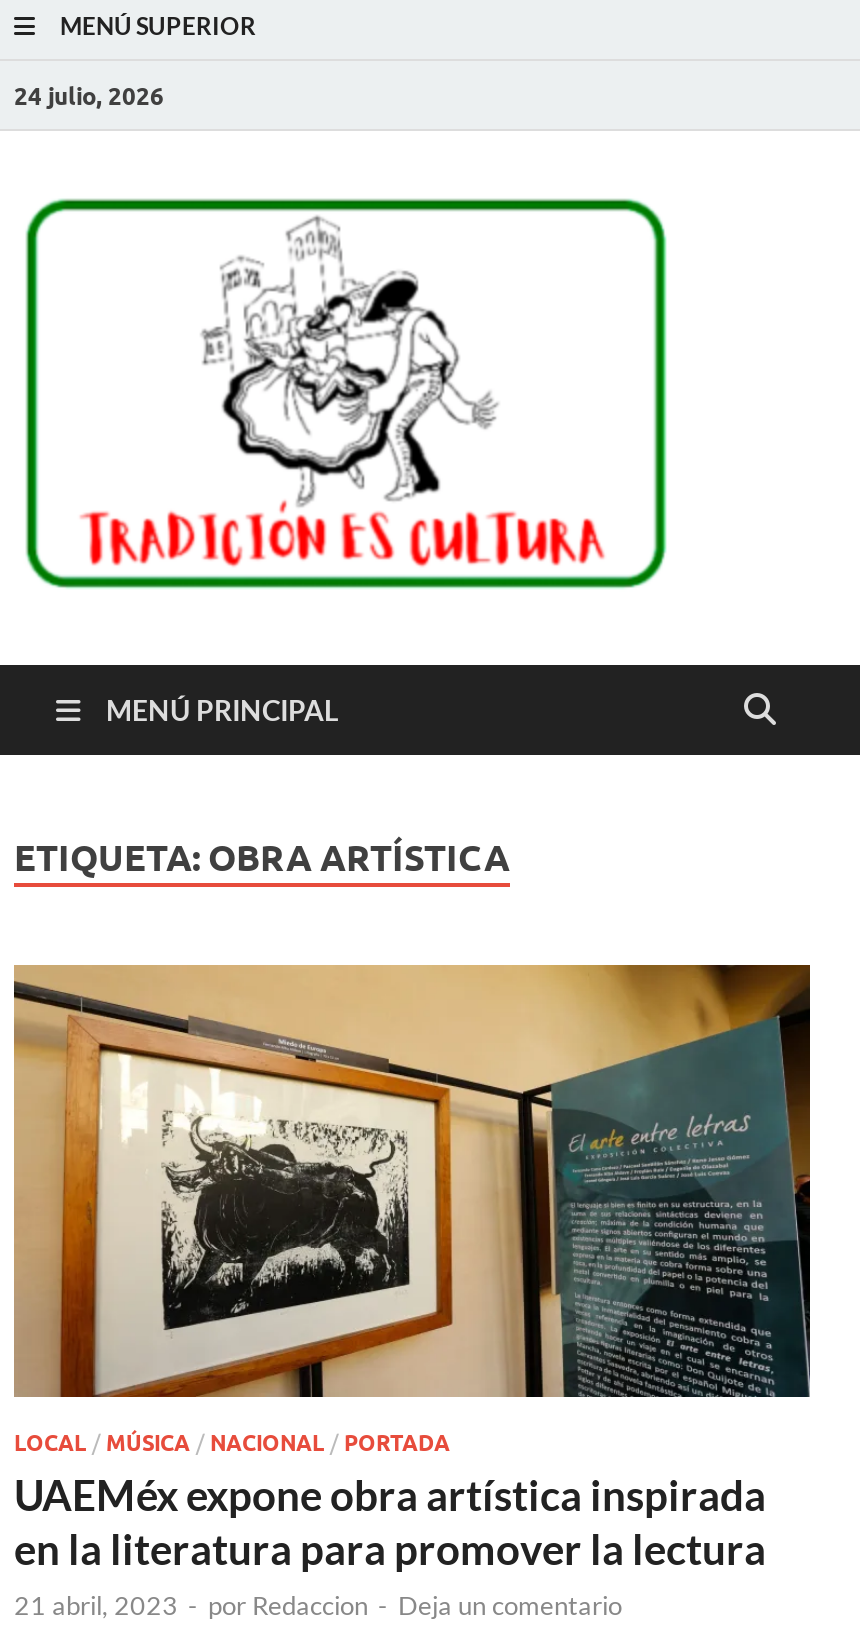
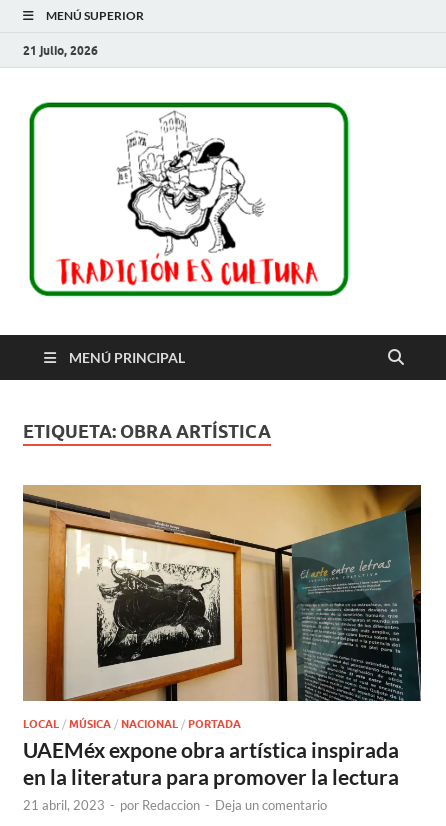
- 24 julio, 2026
+ 21 julio, 2026
